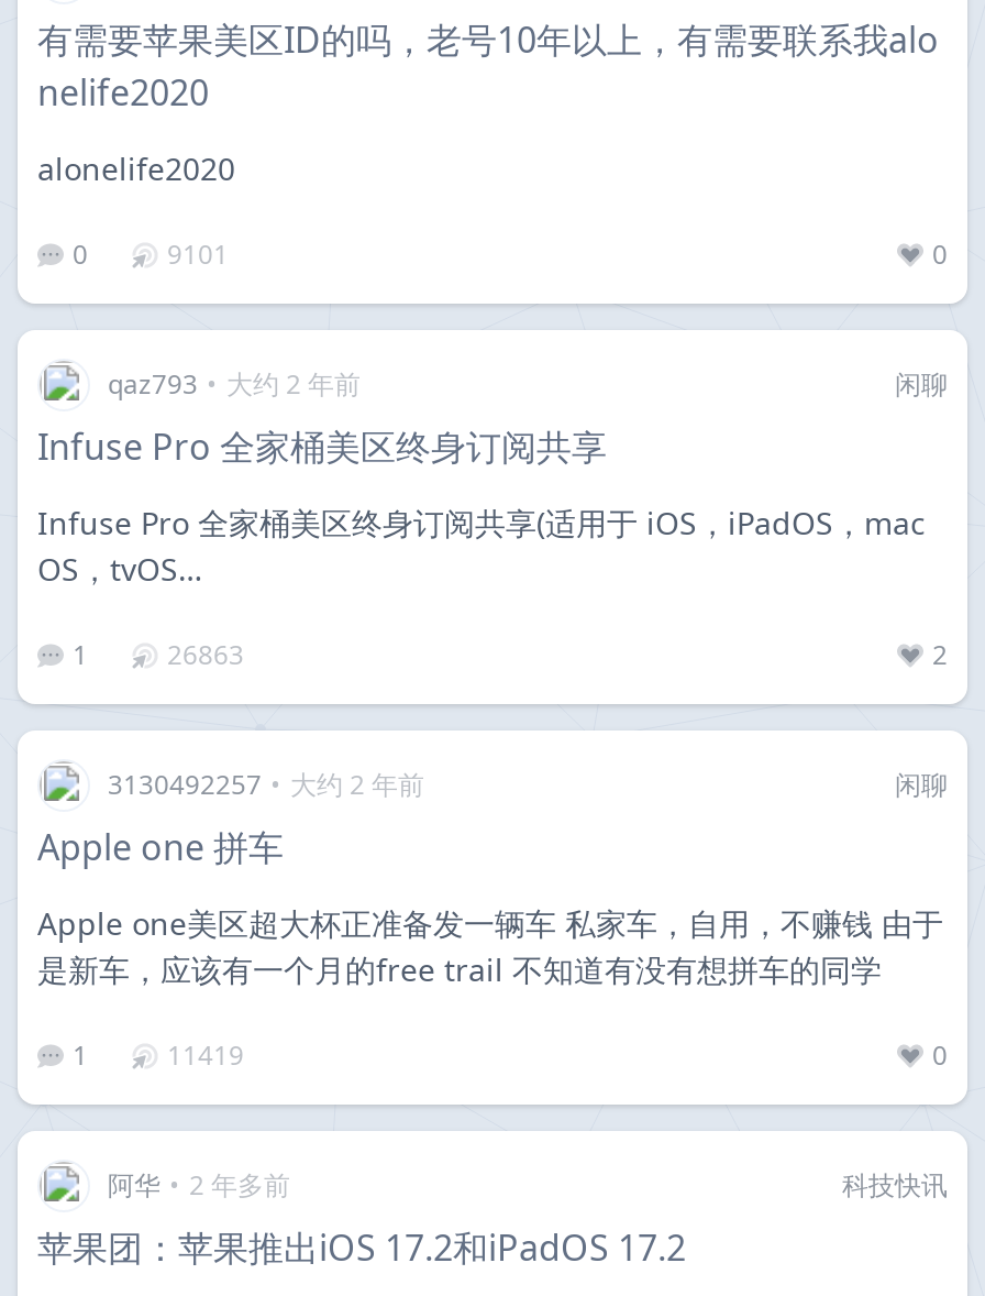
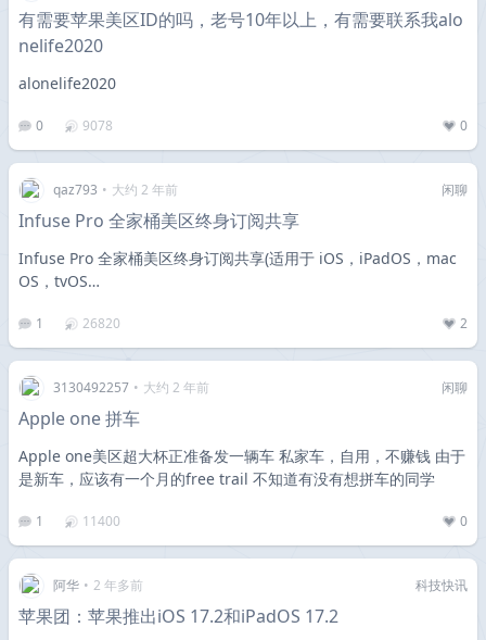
- 9101
+ 9078

- 26863
+ 26820

- 11419
+ 11400
